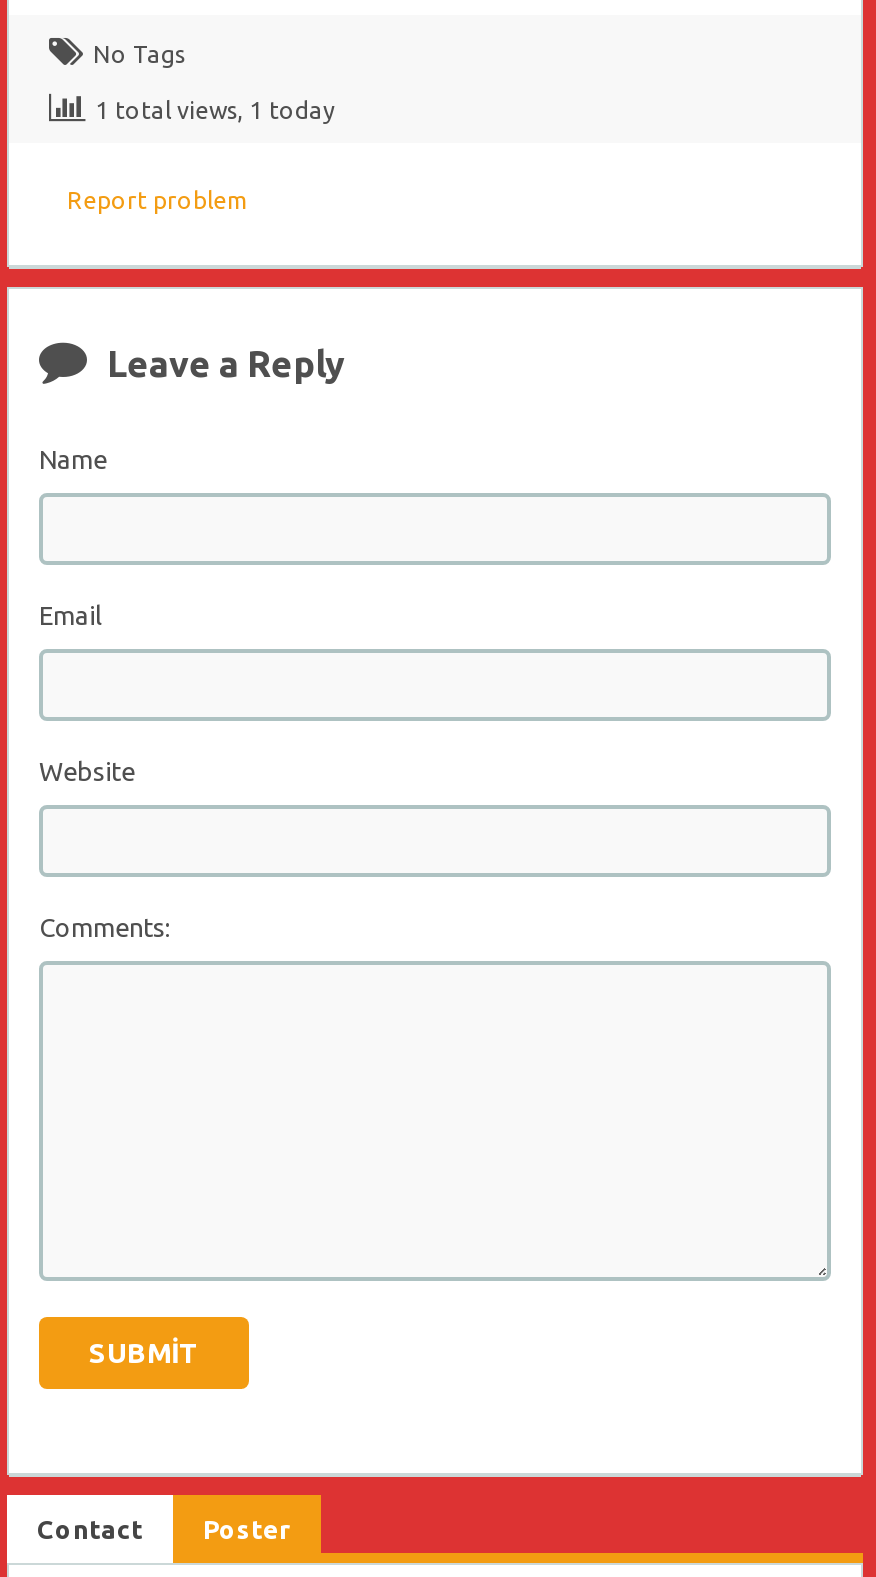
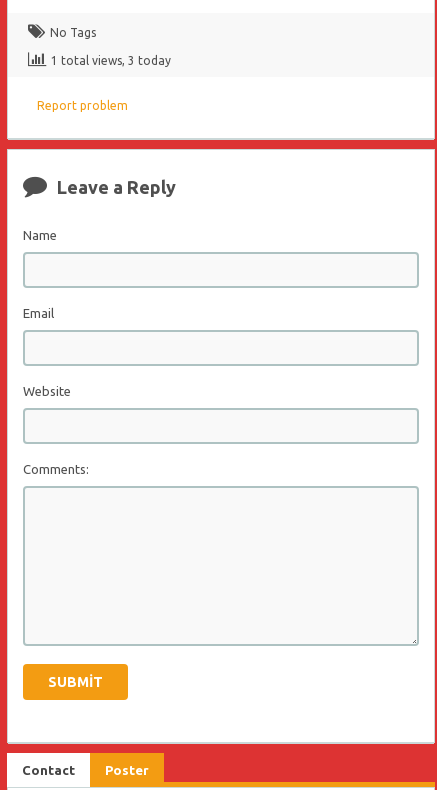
- 1 total views, 1 today
+ 1 total views, 3 today
